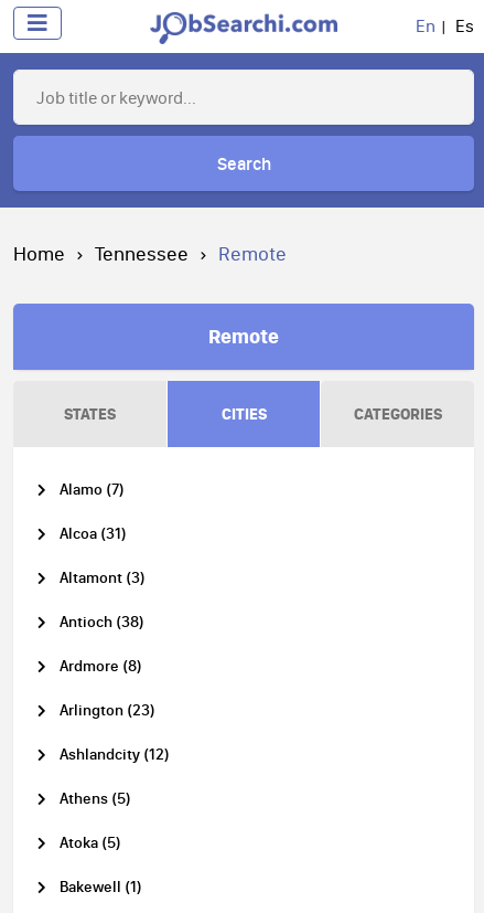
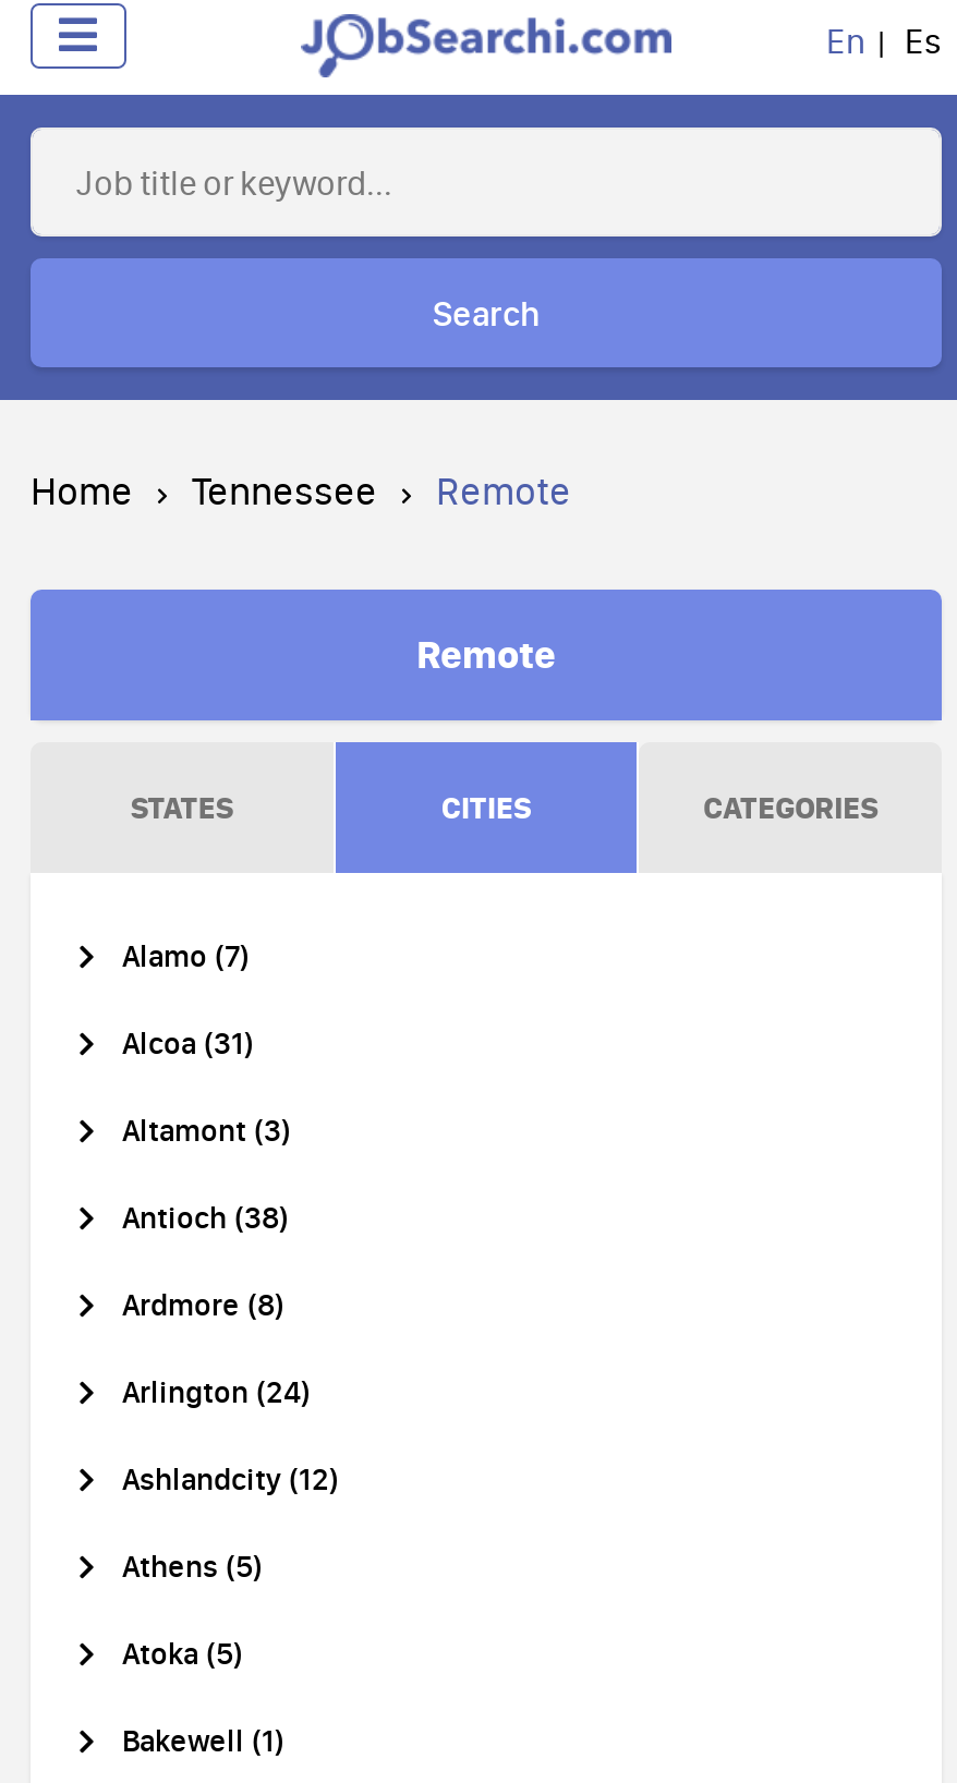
- Arlington (23)
+ Arlington (24)
